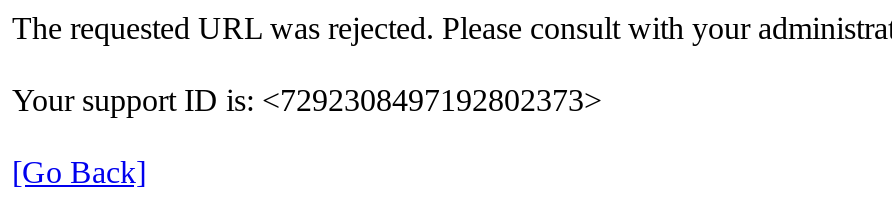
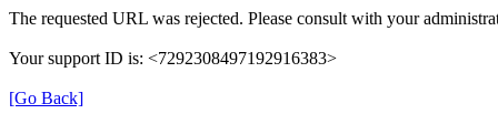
- Your support ID is: <7292308497192802373>
+ Your support ID is: <7292308497192916383>
